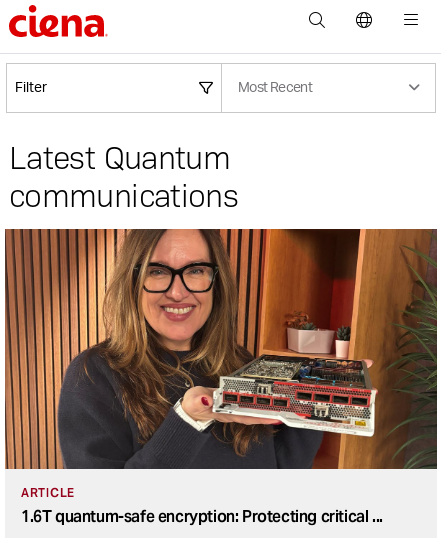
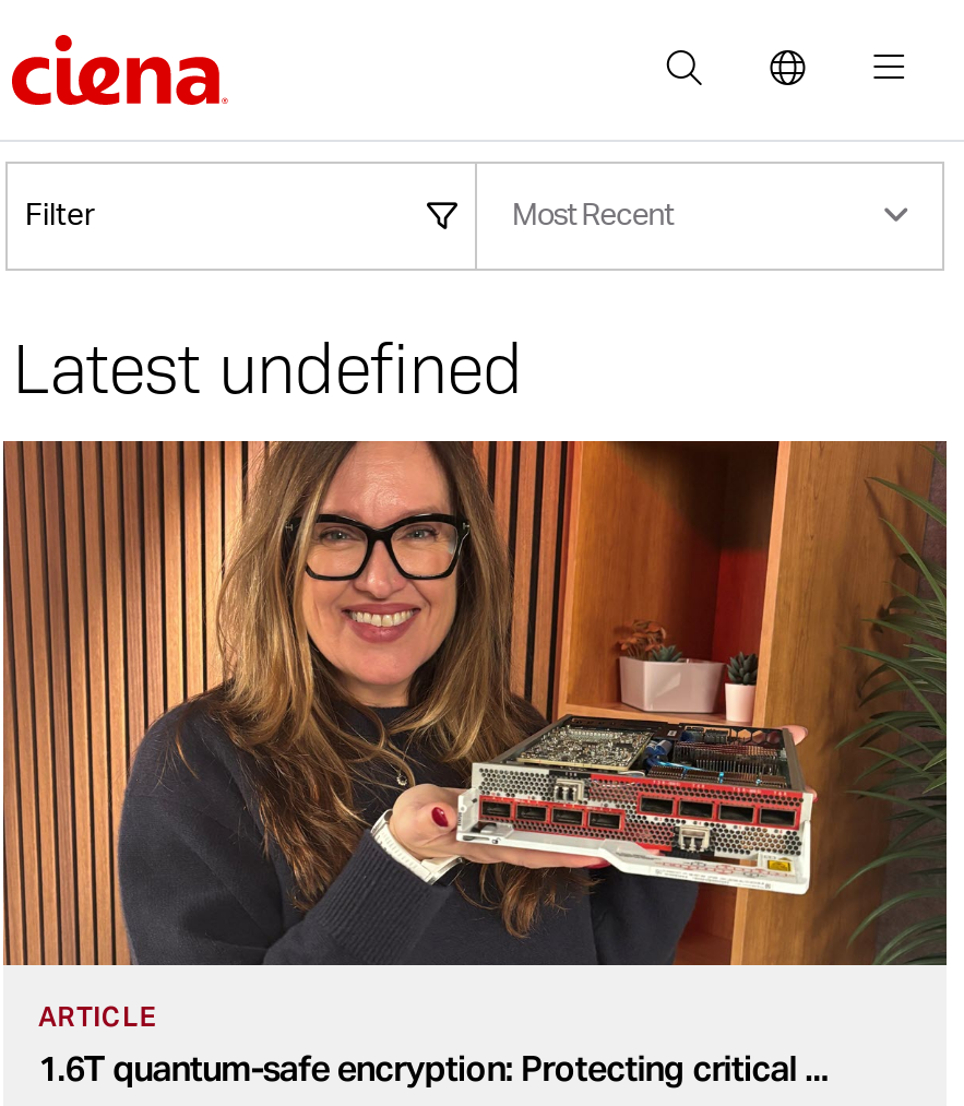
- Latest Quantum
- communications
+ Latest undefined
